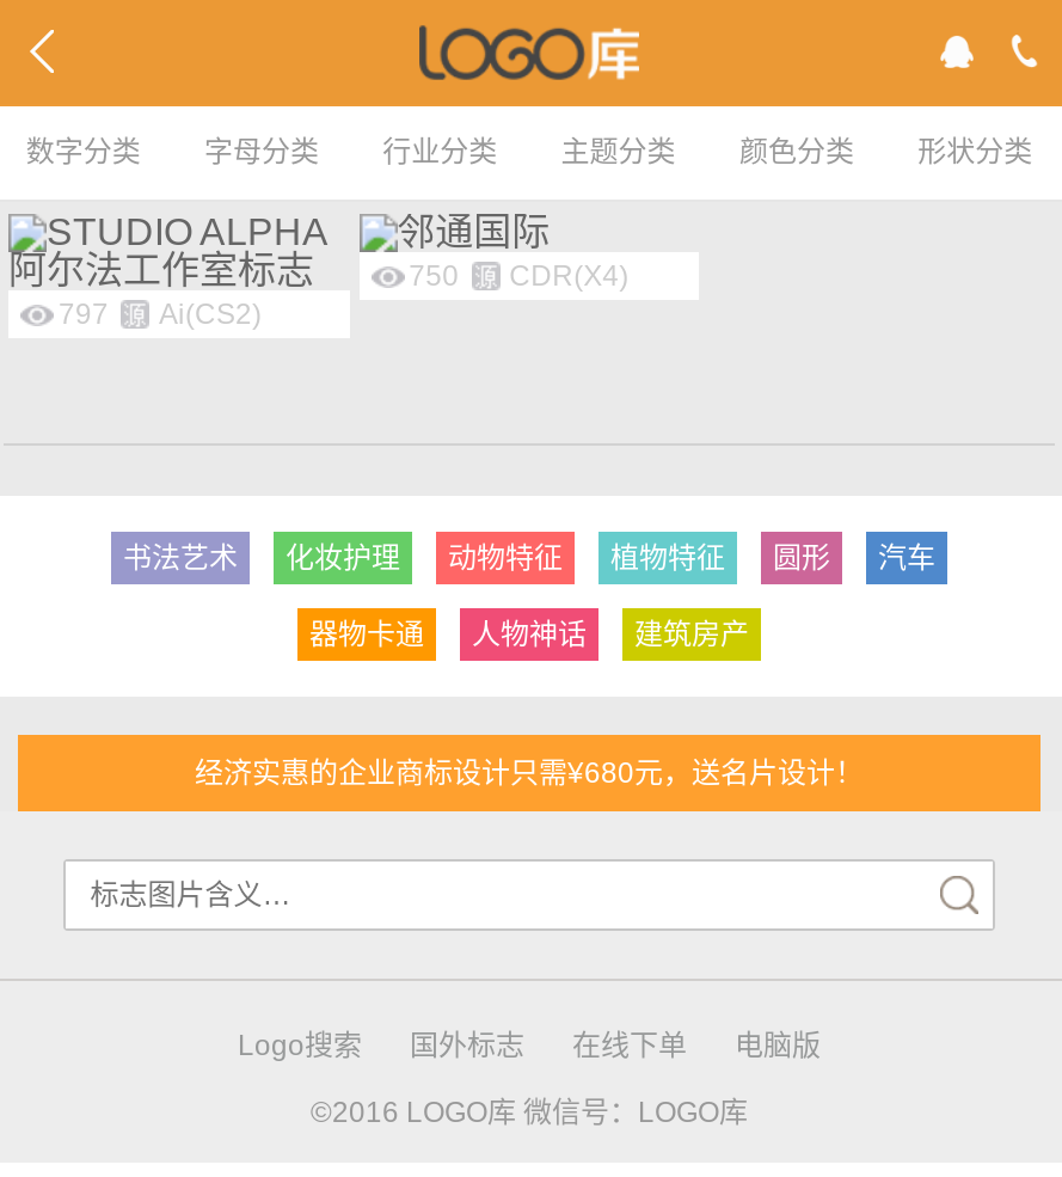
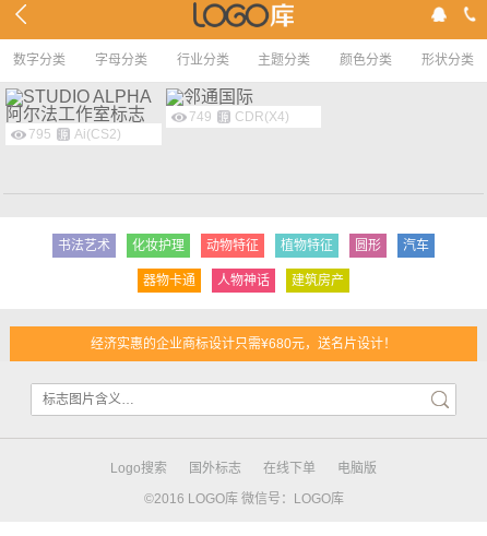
- 750 CDR(X4)
+ 749 CDR(X4)

- 797 Ai(CS2)
+ 795 Ai(CS2)
